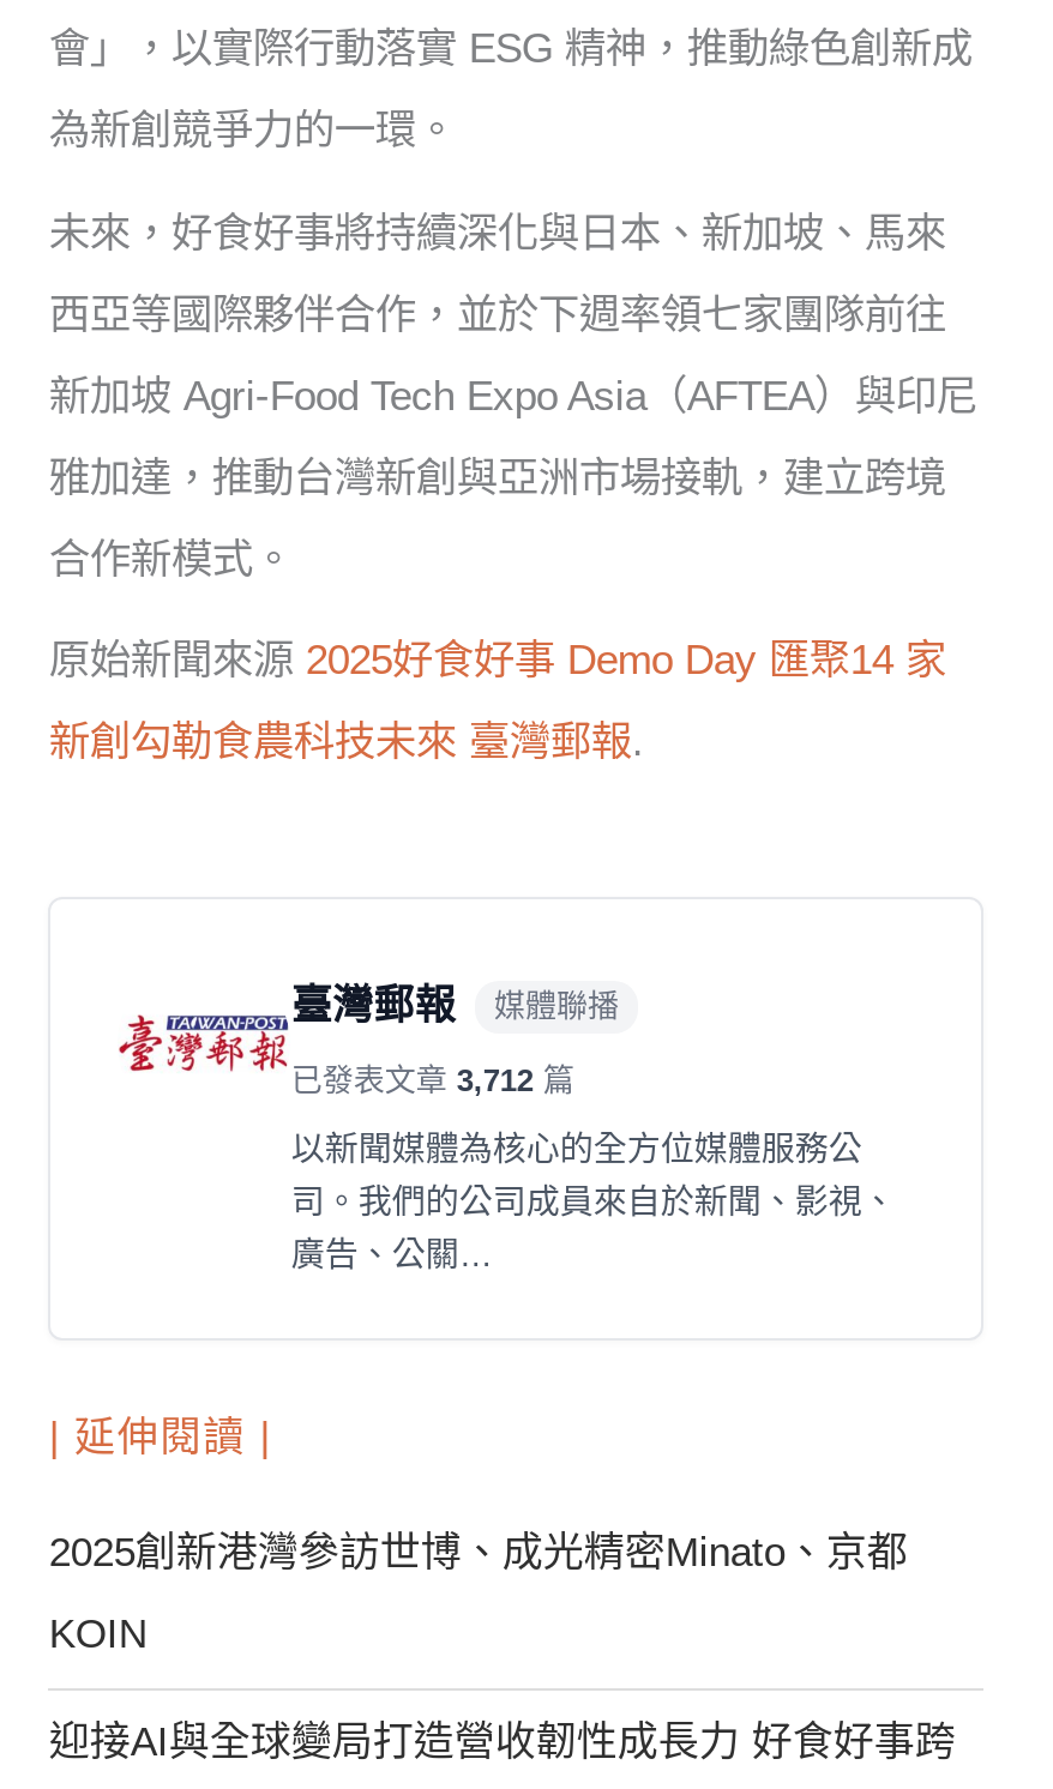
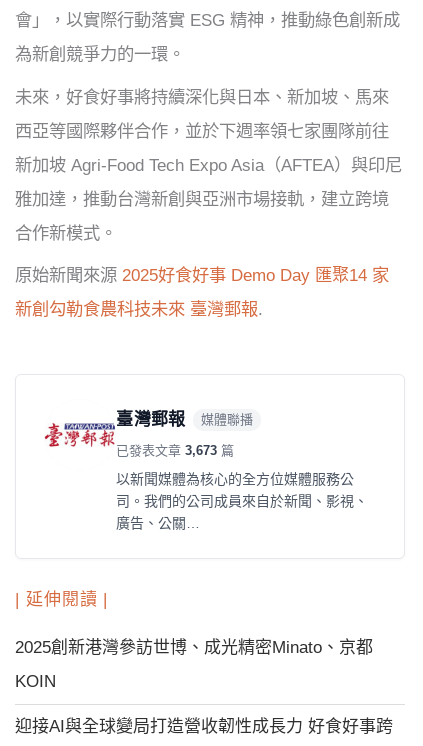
- 已發表文章3,712篇
+ 已發表文章3,673篇
